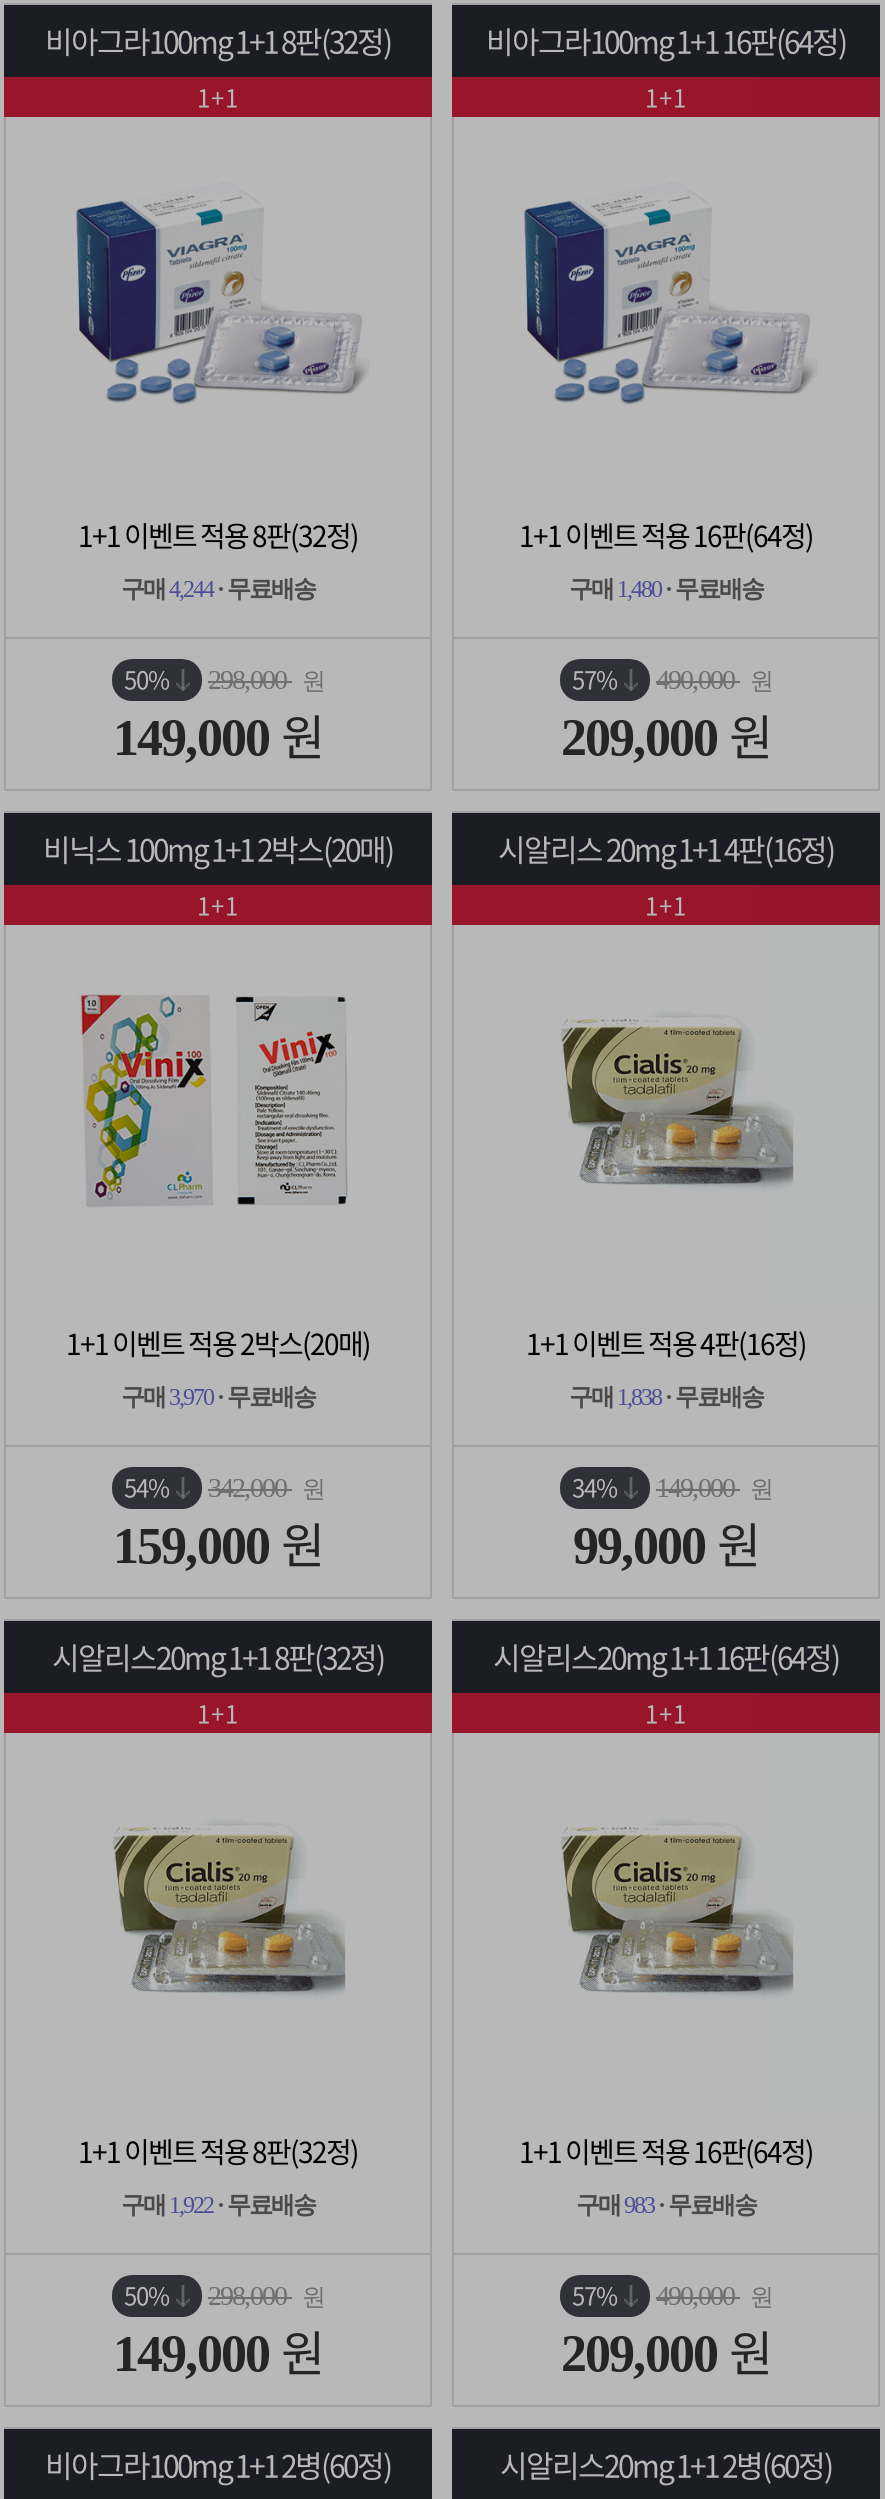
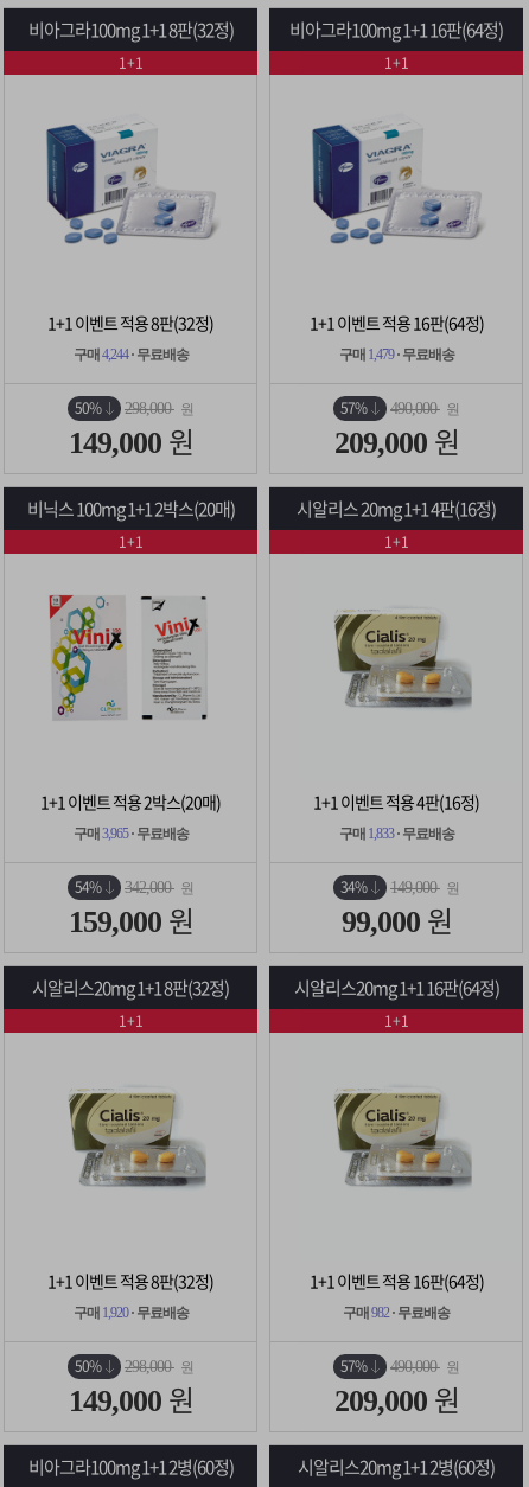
- 구매 1,480 · 무료배송
+ 구매 1,479 · 무료배송

- 구매 3,970 · 무료배송
+ 구매 3,965 · 무료배송

- 구매 1,838 · 무료배송
+ 구매 1,833 · 무료배송

- 구매 1,922 · 무료배송
+ 구매 1,920 · 무료배송

- 구매 983 · 무료배송
+ 구매 982 · 무료배송
